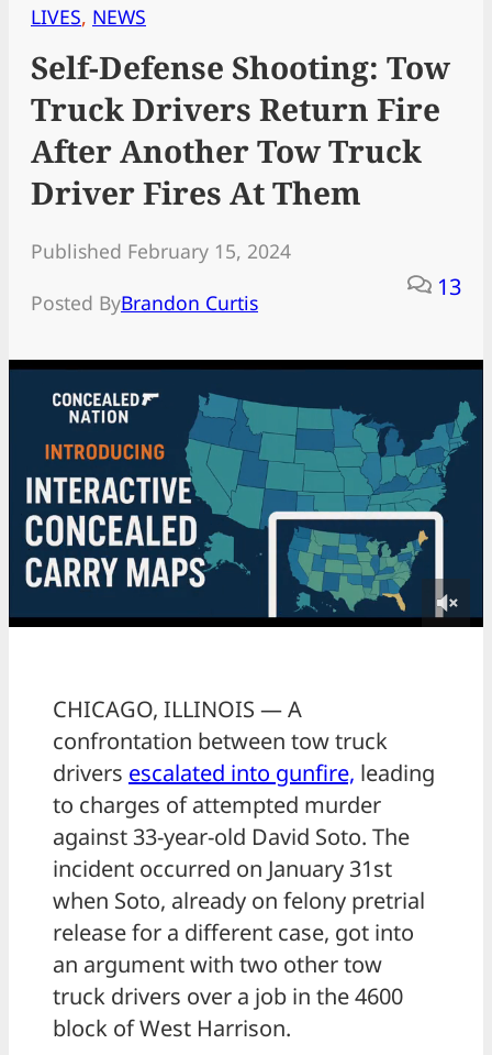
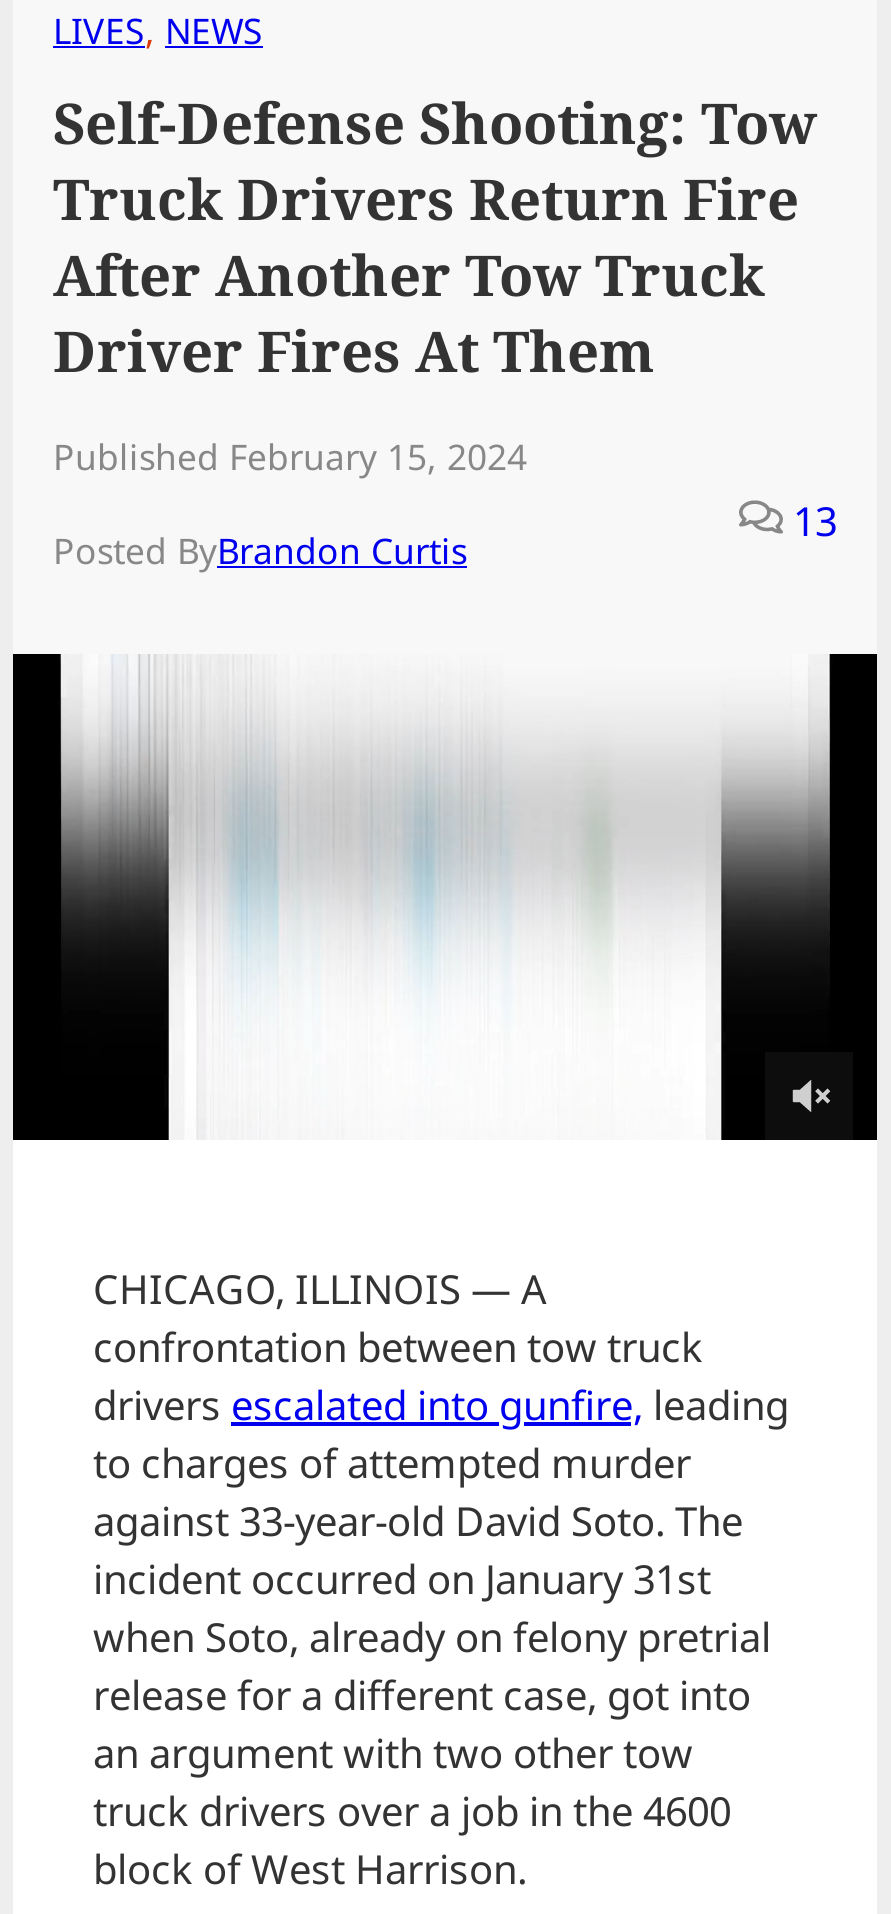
- [image]
+ [image]
